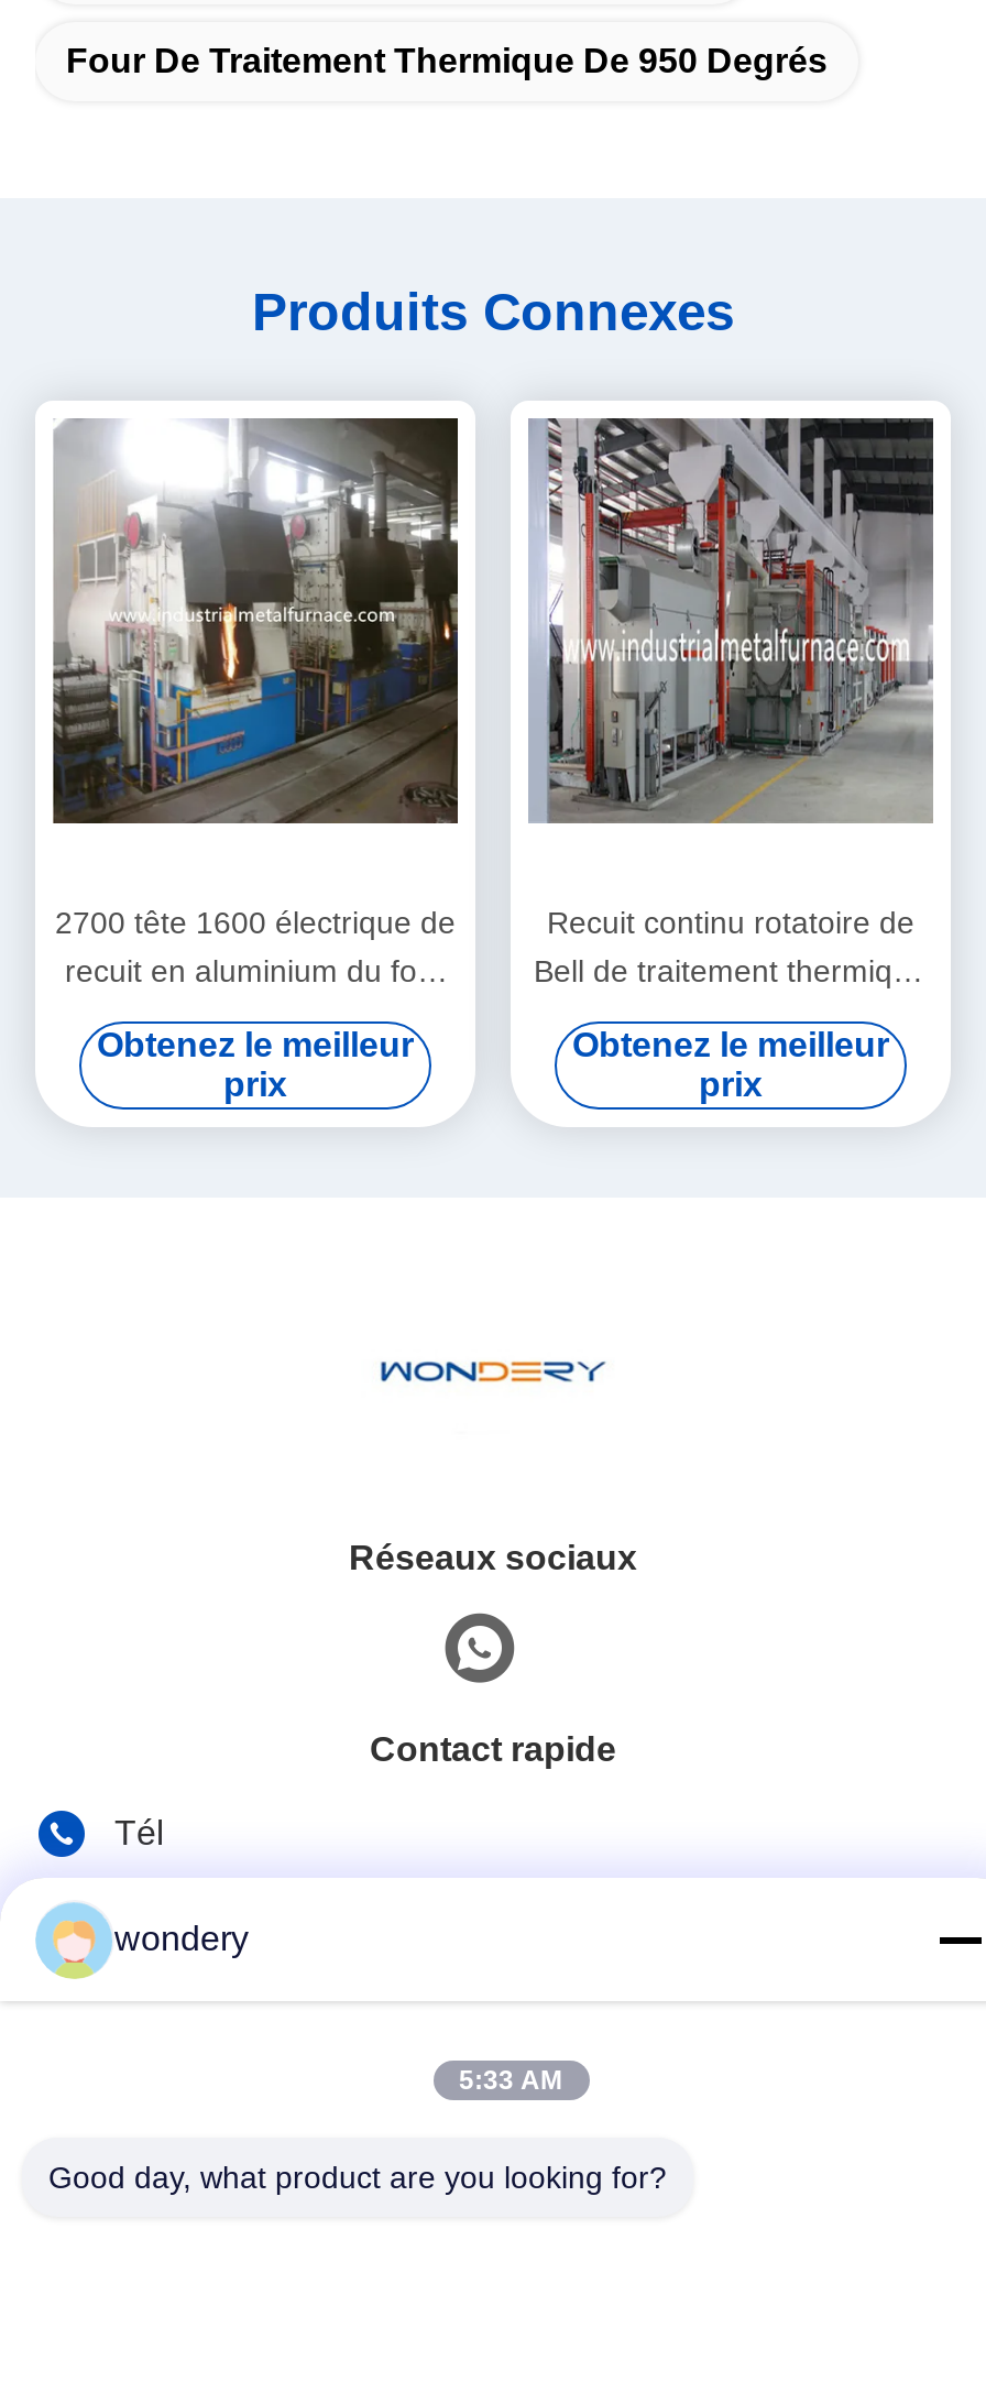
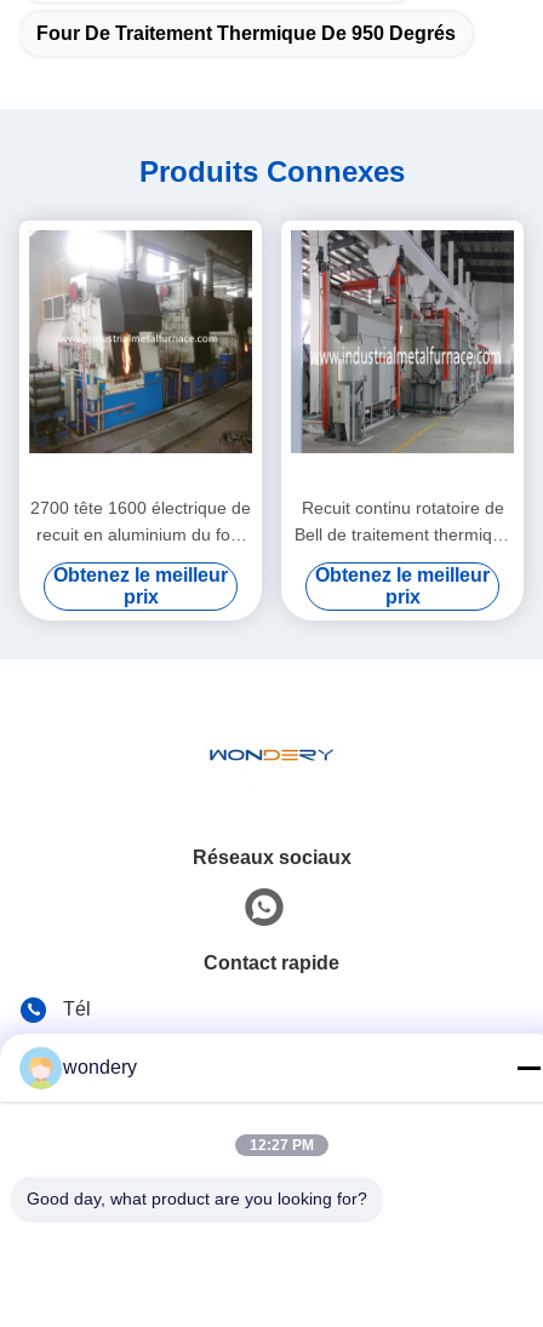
- 5:33 AM
+ 12:27 PM
